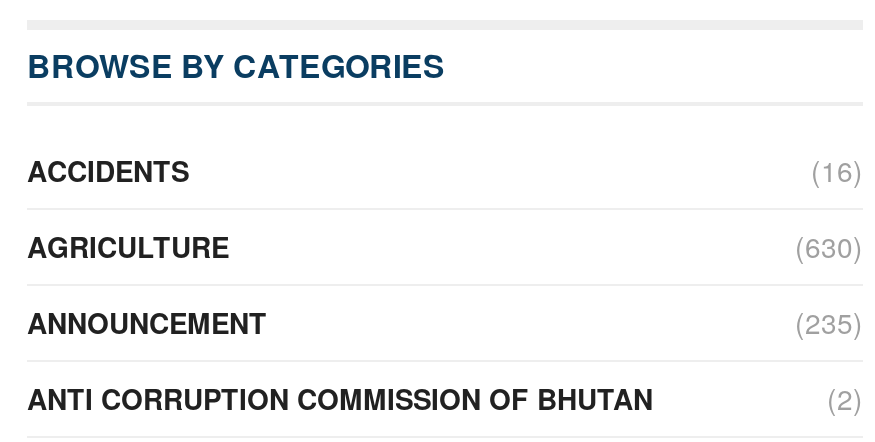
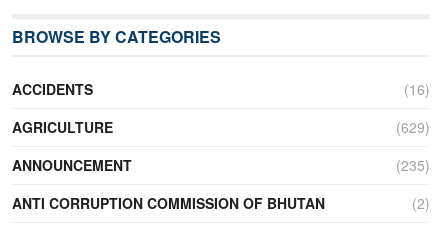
- (630)
+ (629)
